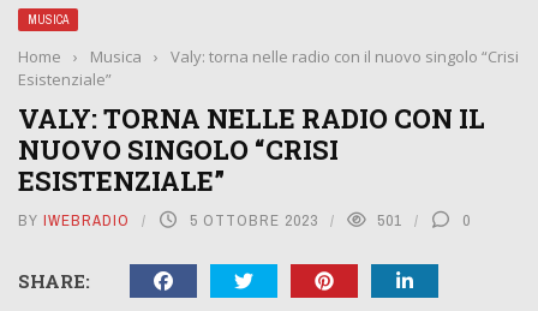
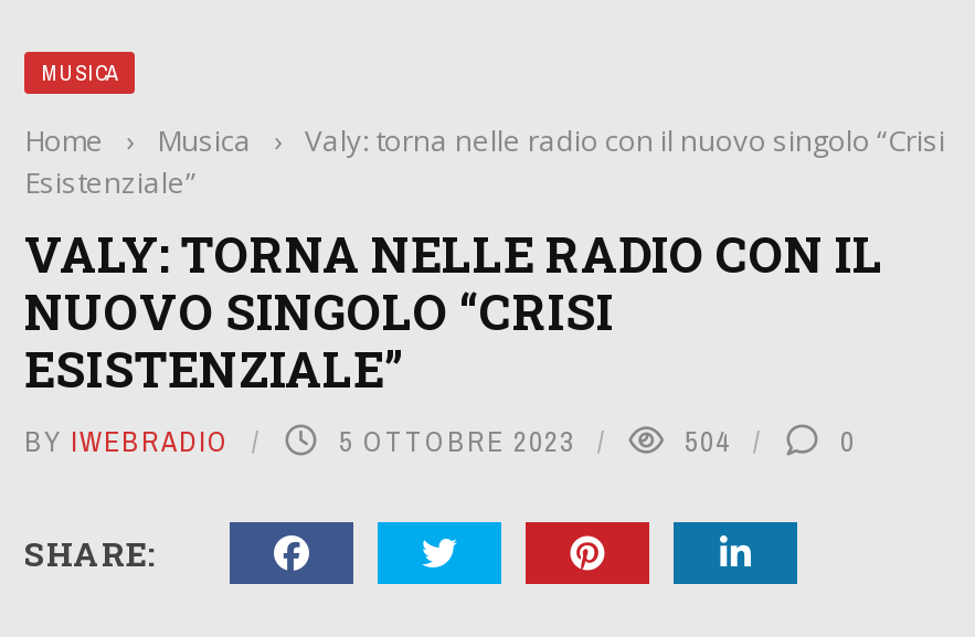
- 501
+ 504
